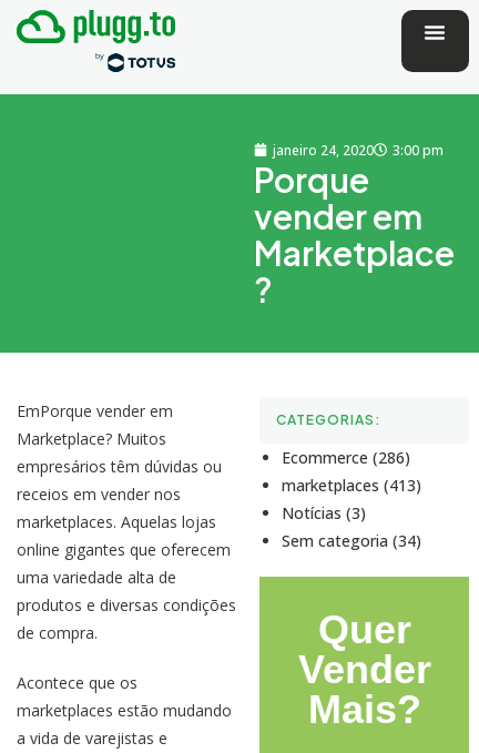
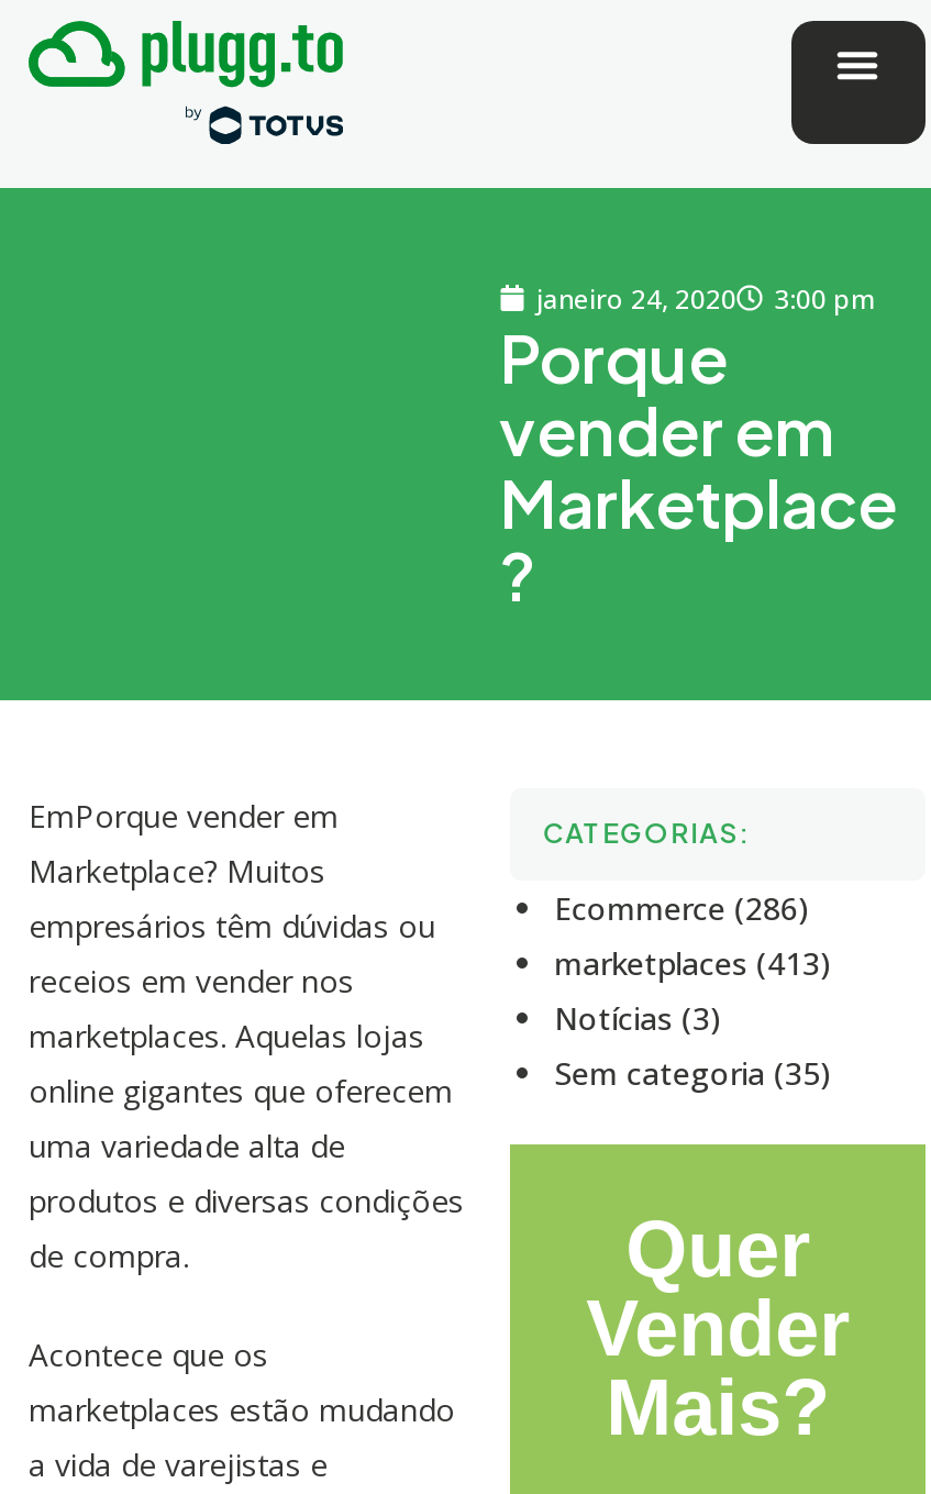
- Sem categoria (34)
+ Sem categoria (35)
